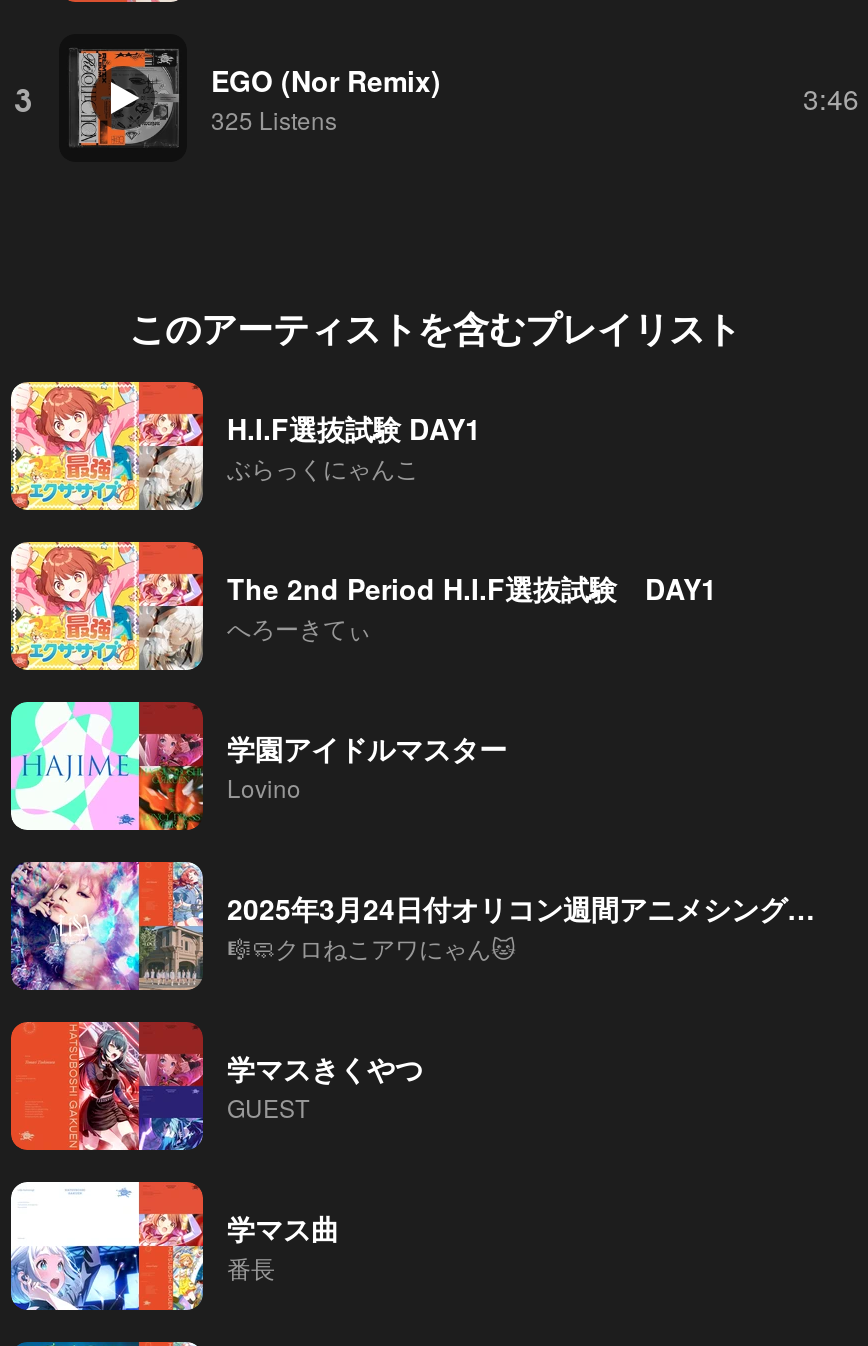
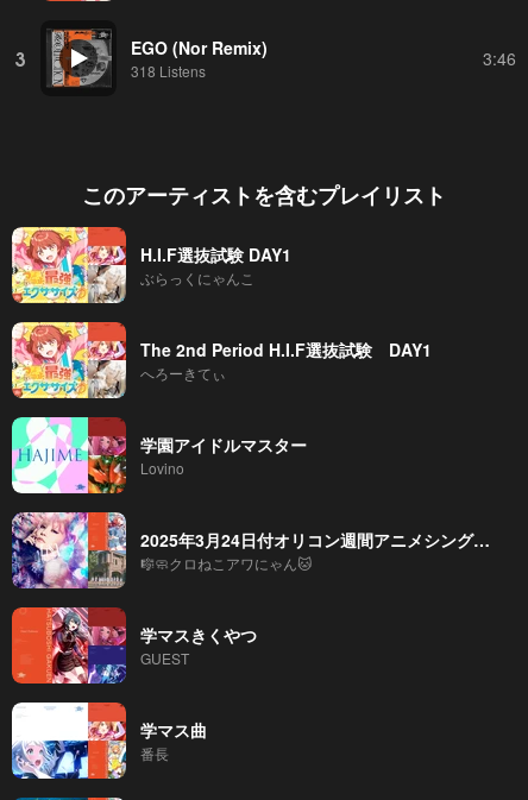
- 325 Listens
+ 318 Listens
